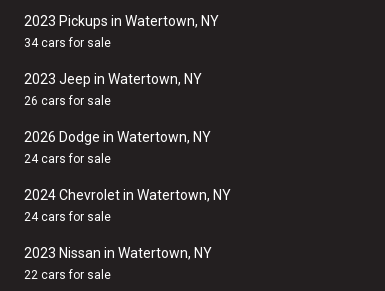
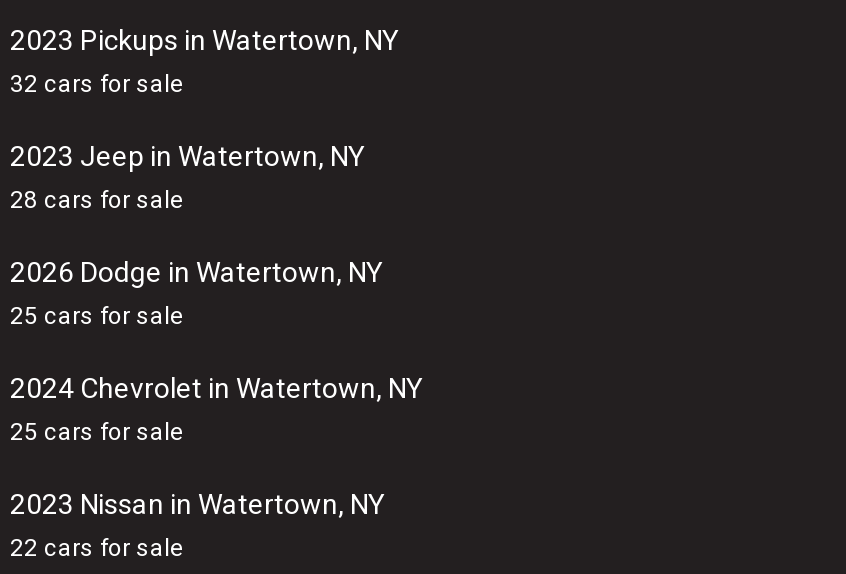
- 34 cars for sale
+ 32 cars for sale

- 26 cars for sale
+ 28 cars for sale

- 24 cars for sale
+ 25 cars for sale

- 24 cars for sale
+ 25 cars for sale
